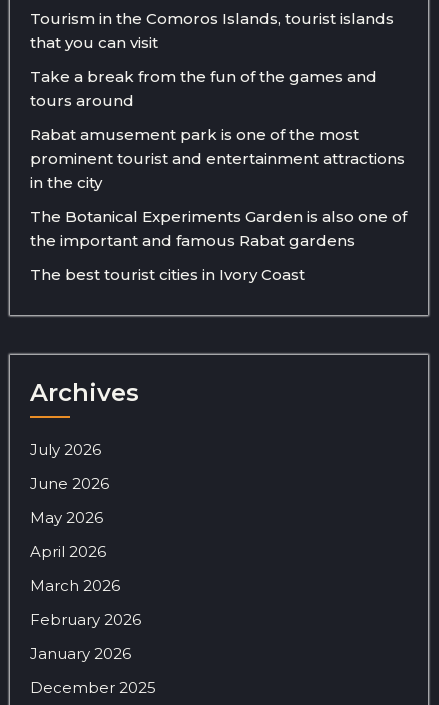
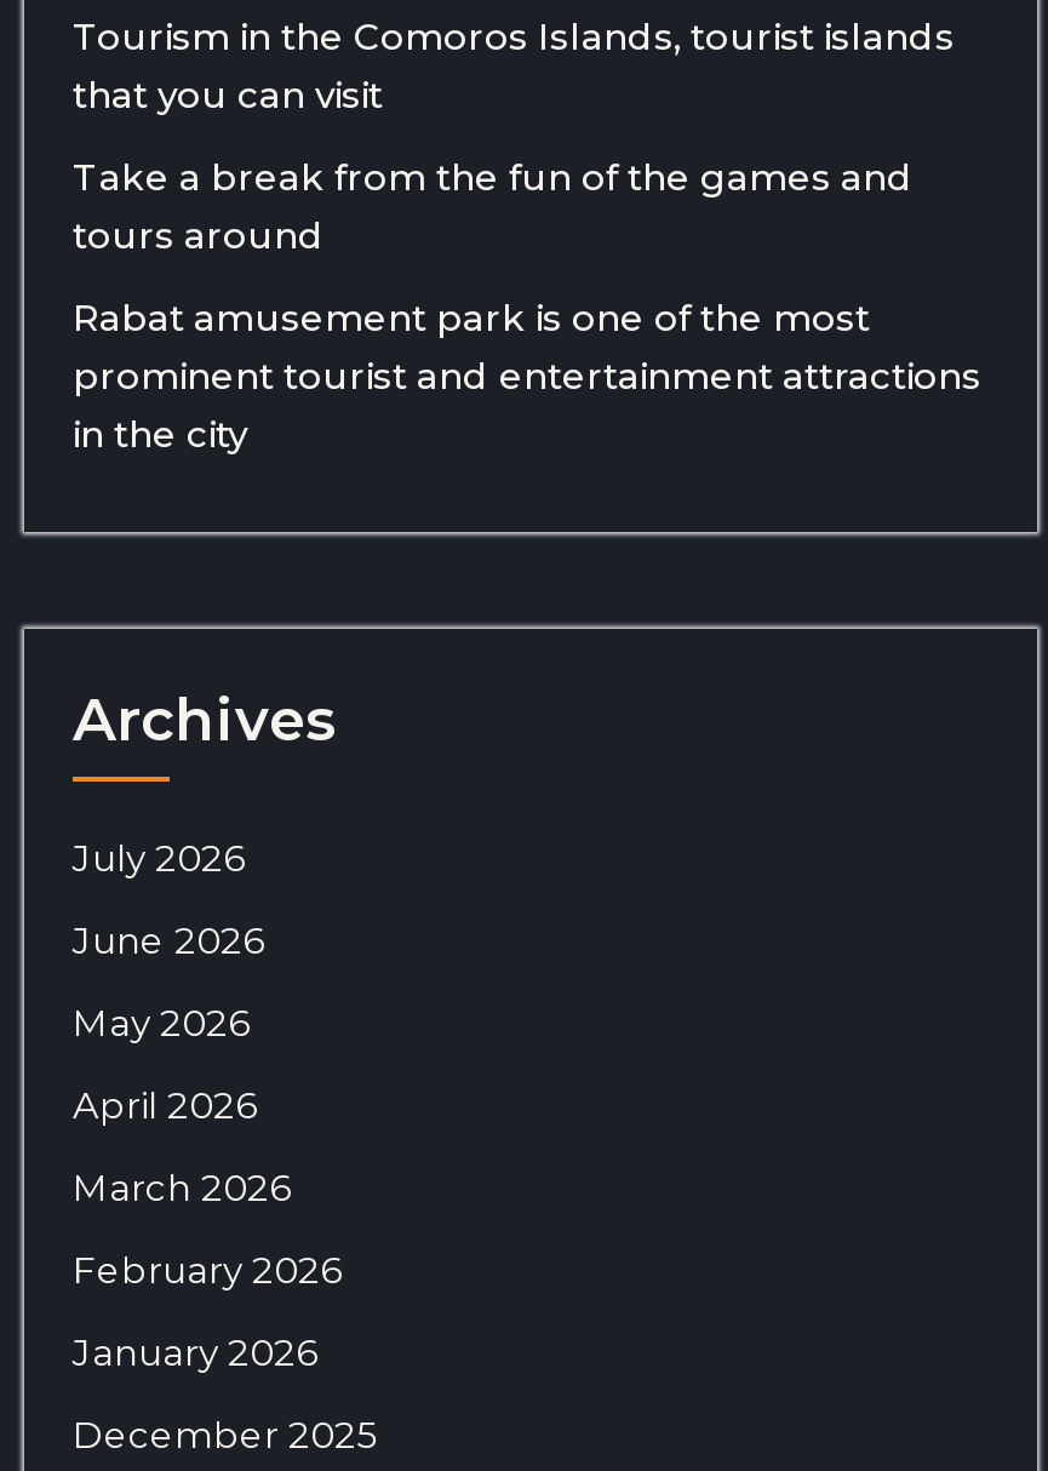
- The Botanical Experiments Garden is also one of
- the important and famous Rabat gardens
- The best tourist cities in Ivory Coast
